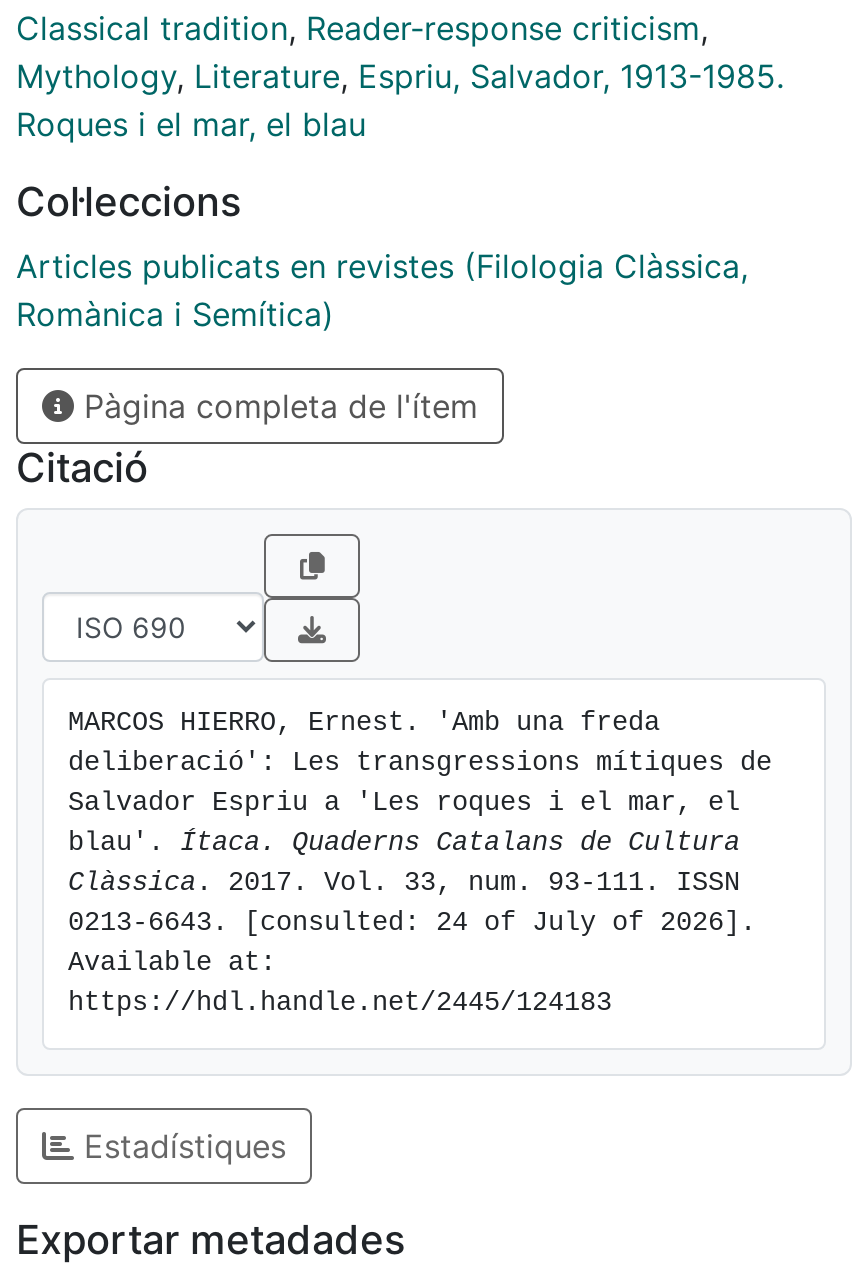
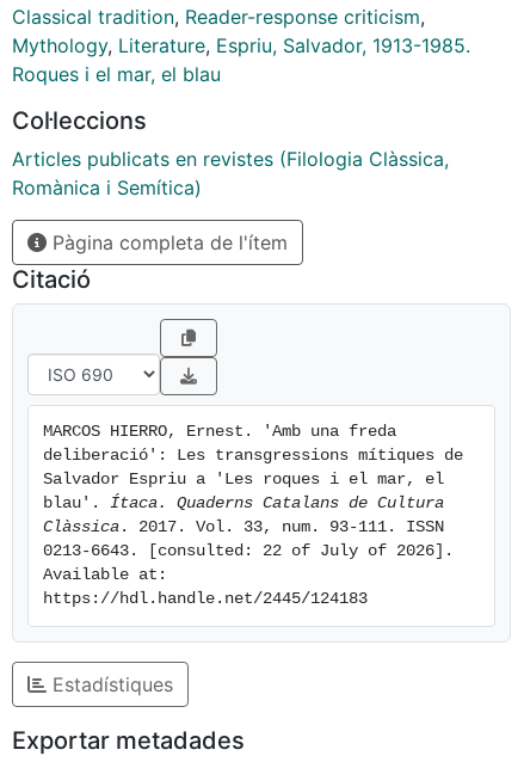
- 0213-6643. [consulted: 24 of July of 2026].
+ 0213-6643. [consulted: 22 of July of 2026].
